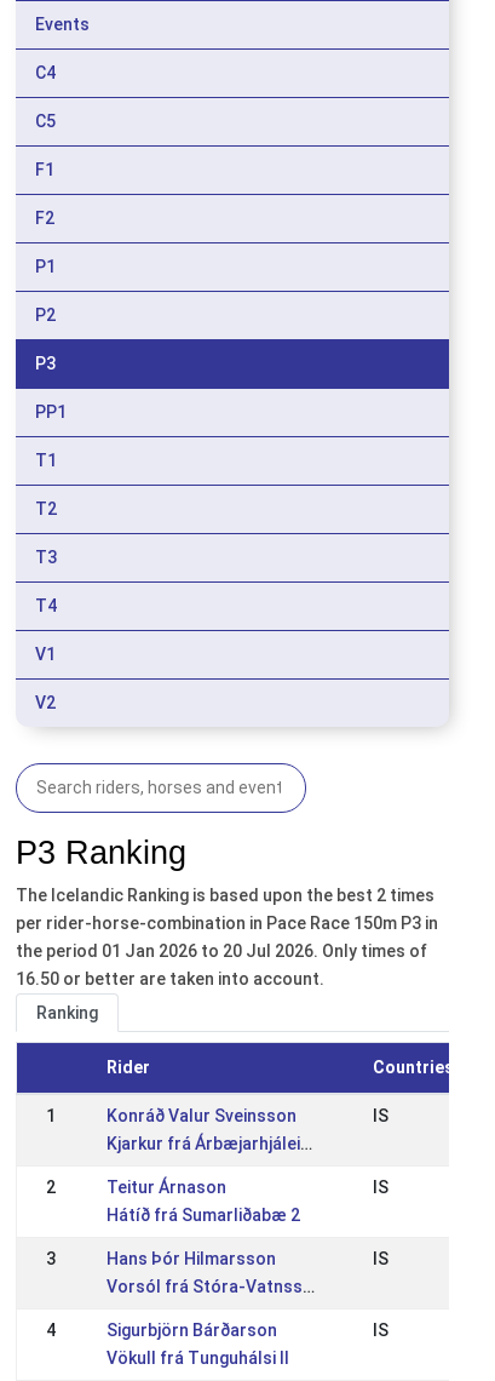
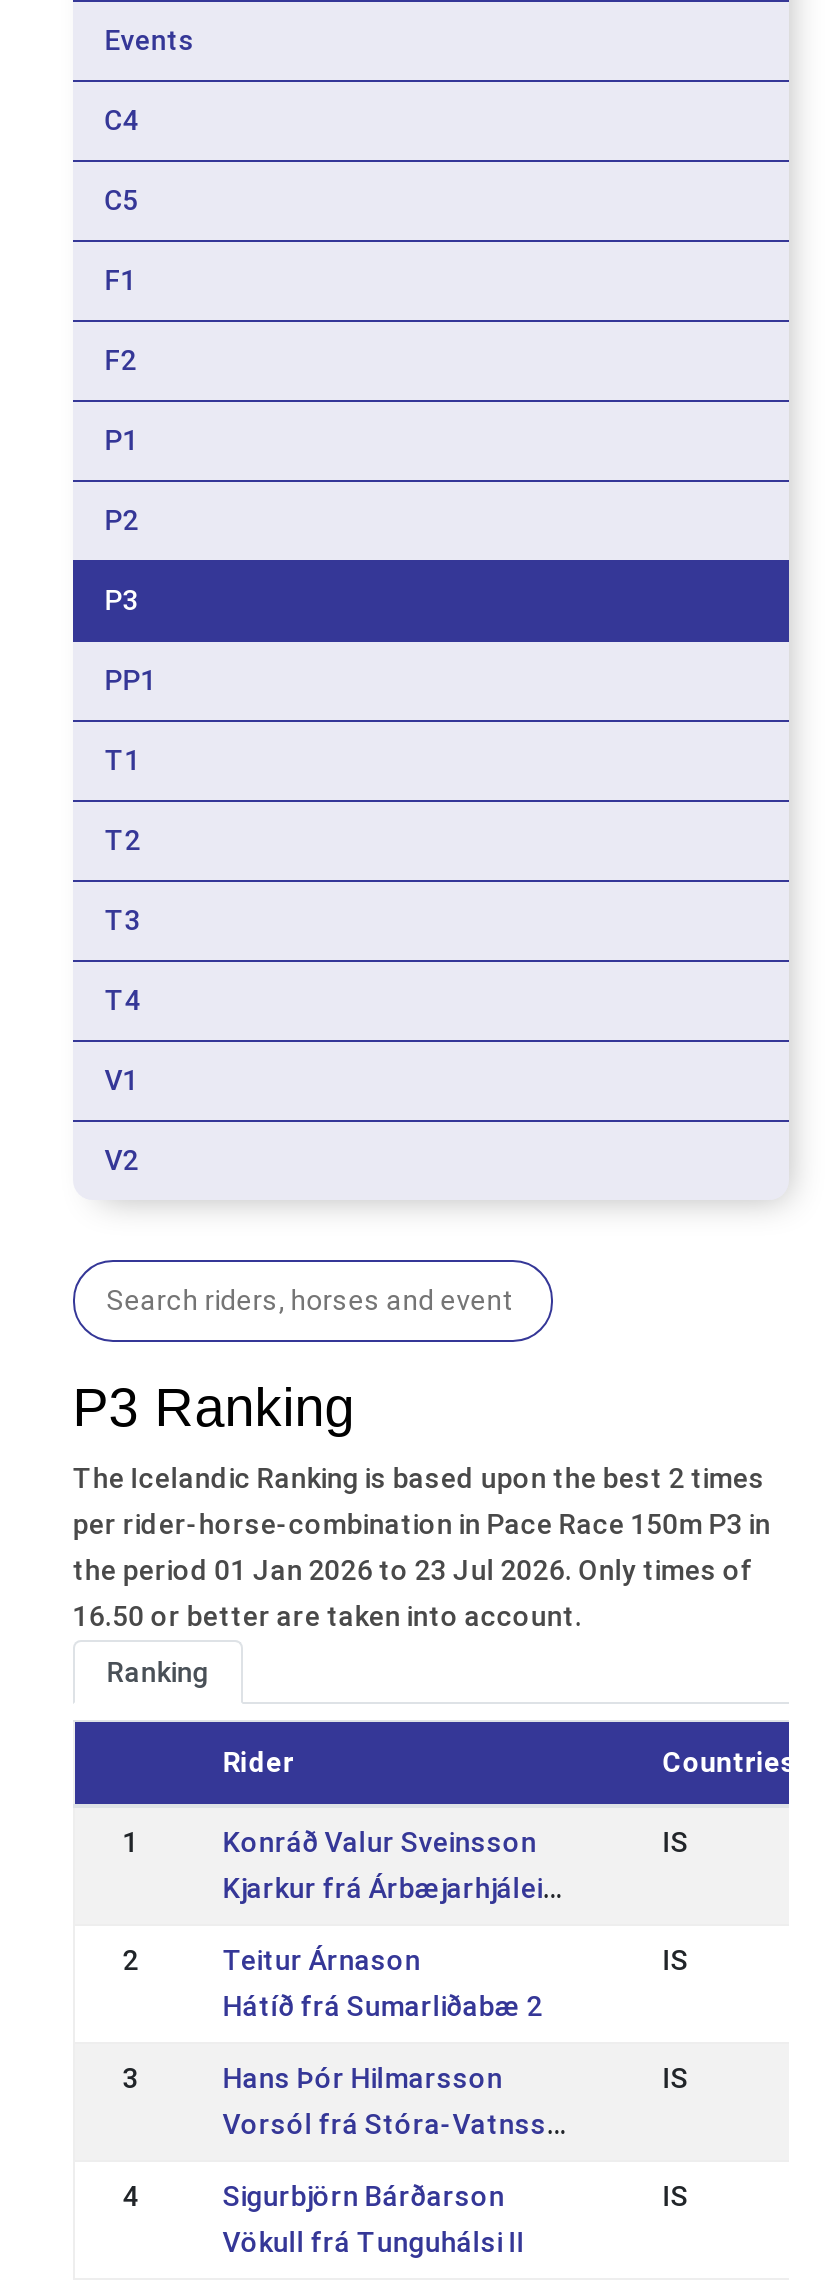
- the period 01 Jan 2026 to 20 Jul 2026. Only times of
+ the period 01 Jan 2026 to 23 Jul 2026. Only times of
